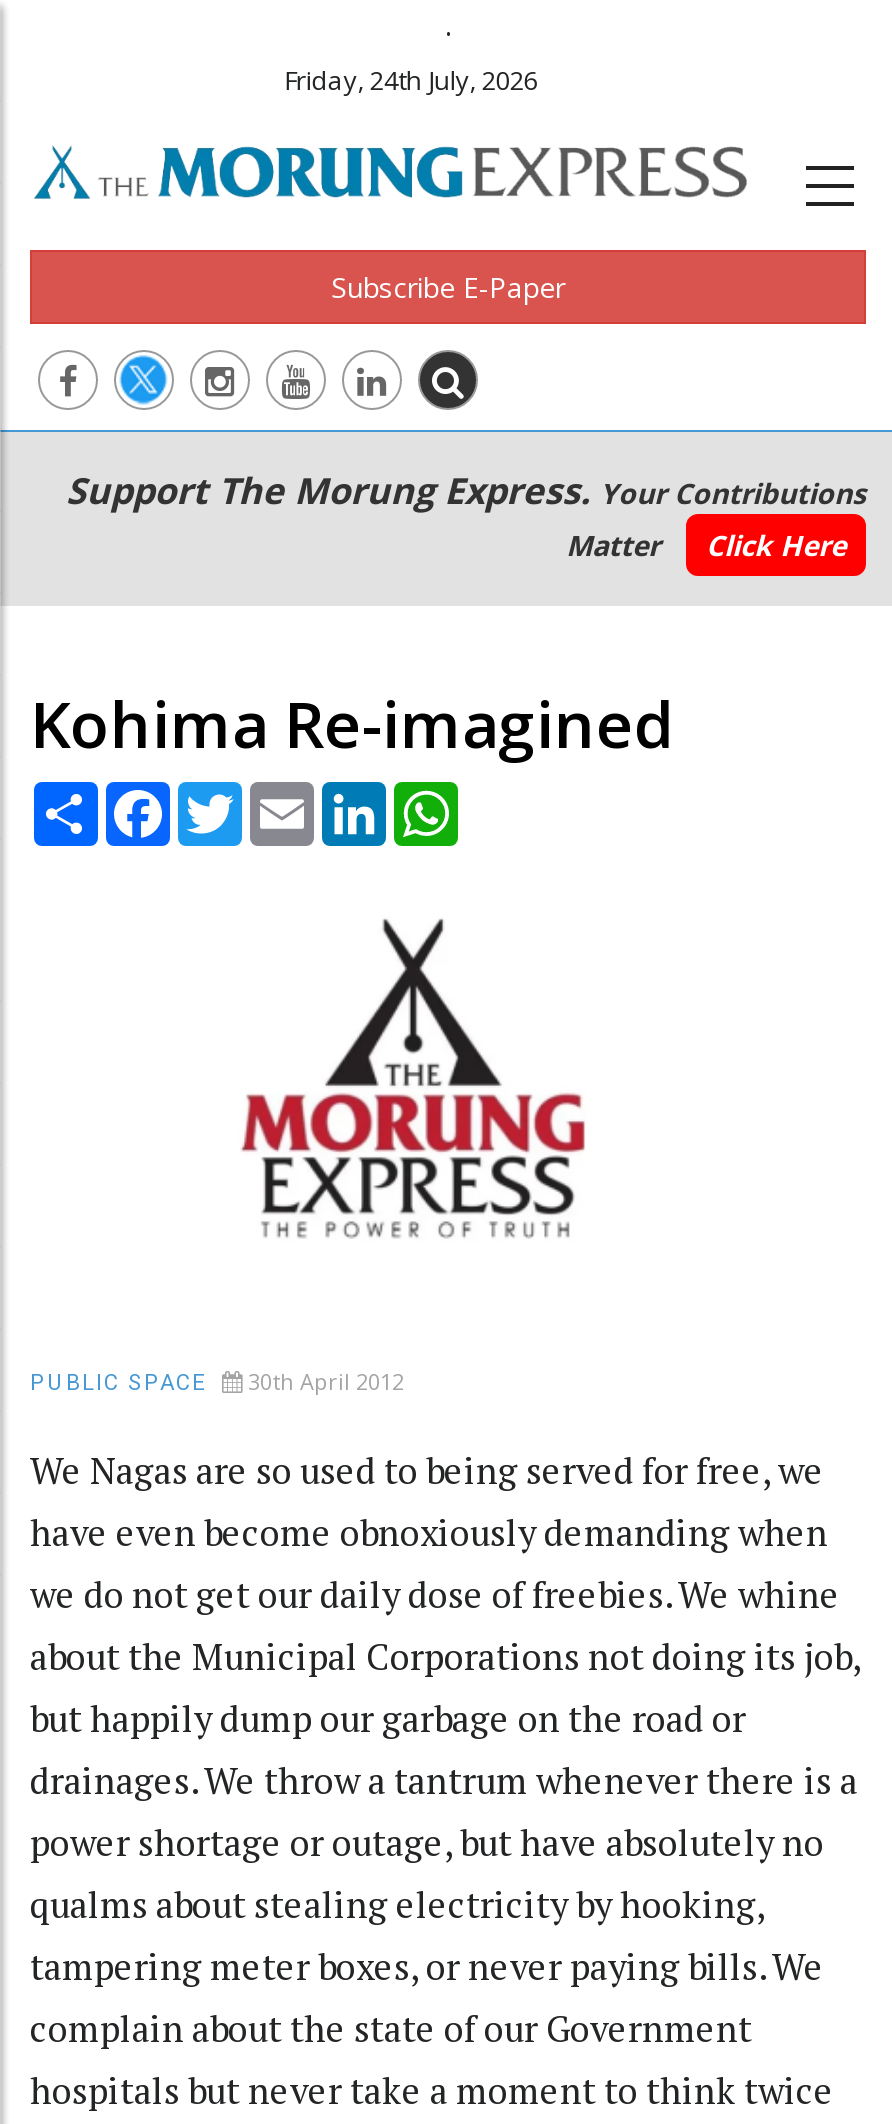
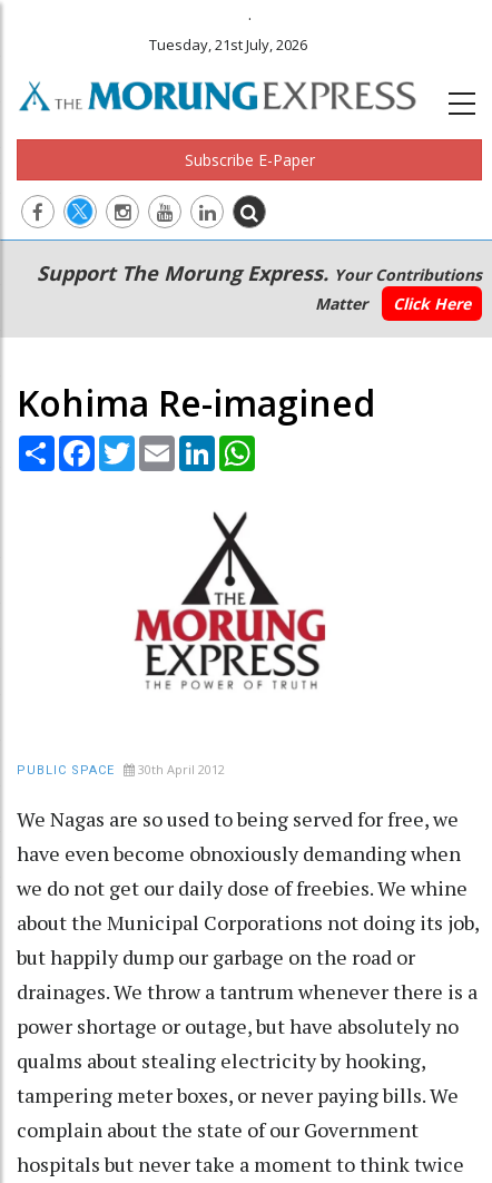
- Friday, 24th July, 2026
+ Tuesday, 21st July, 2026
